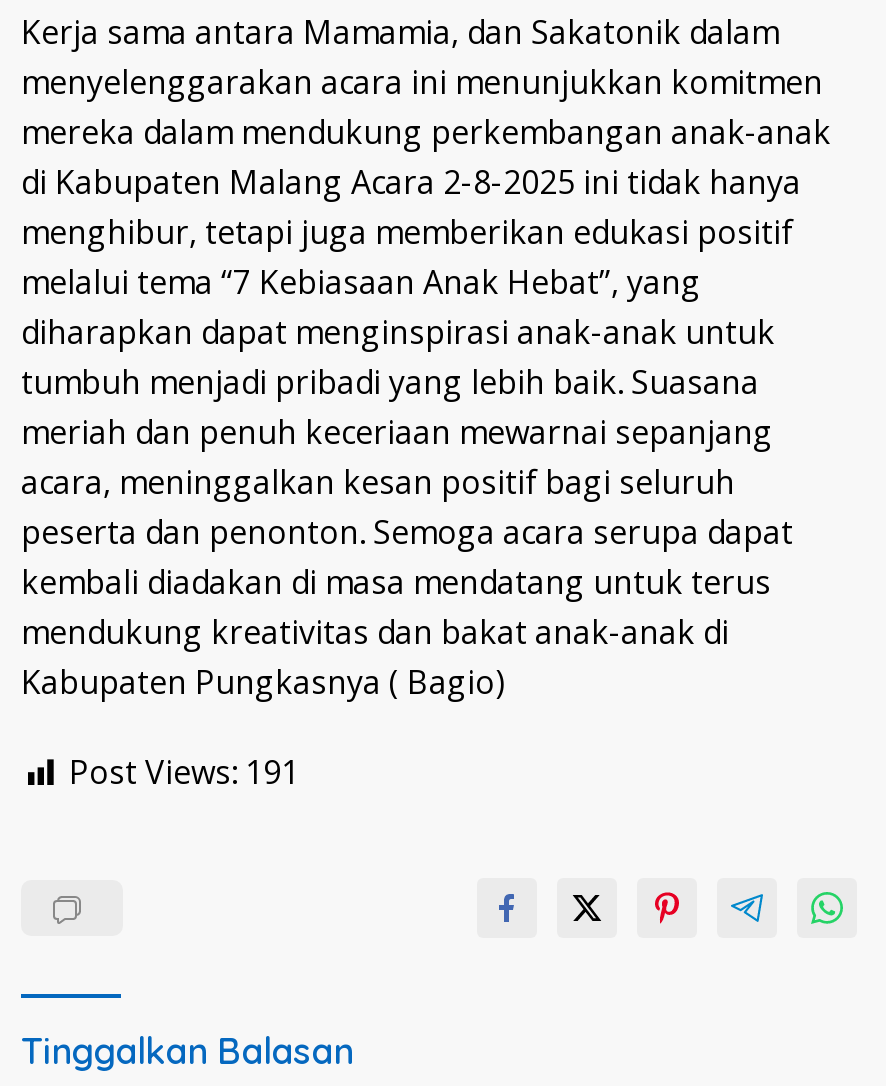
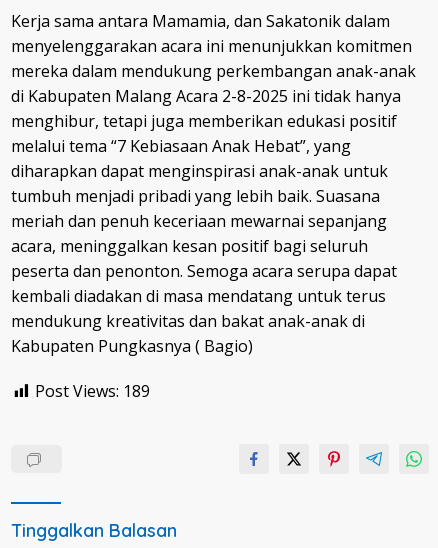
- Post Views: 191
+ Post Views: 189
